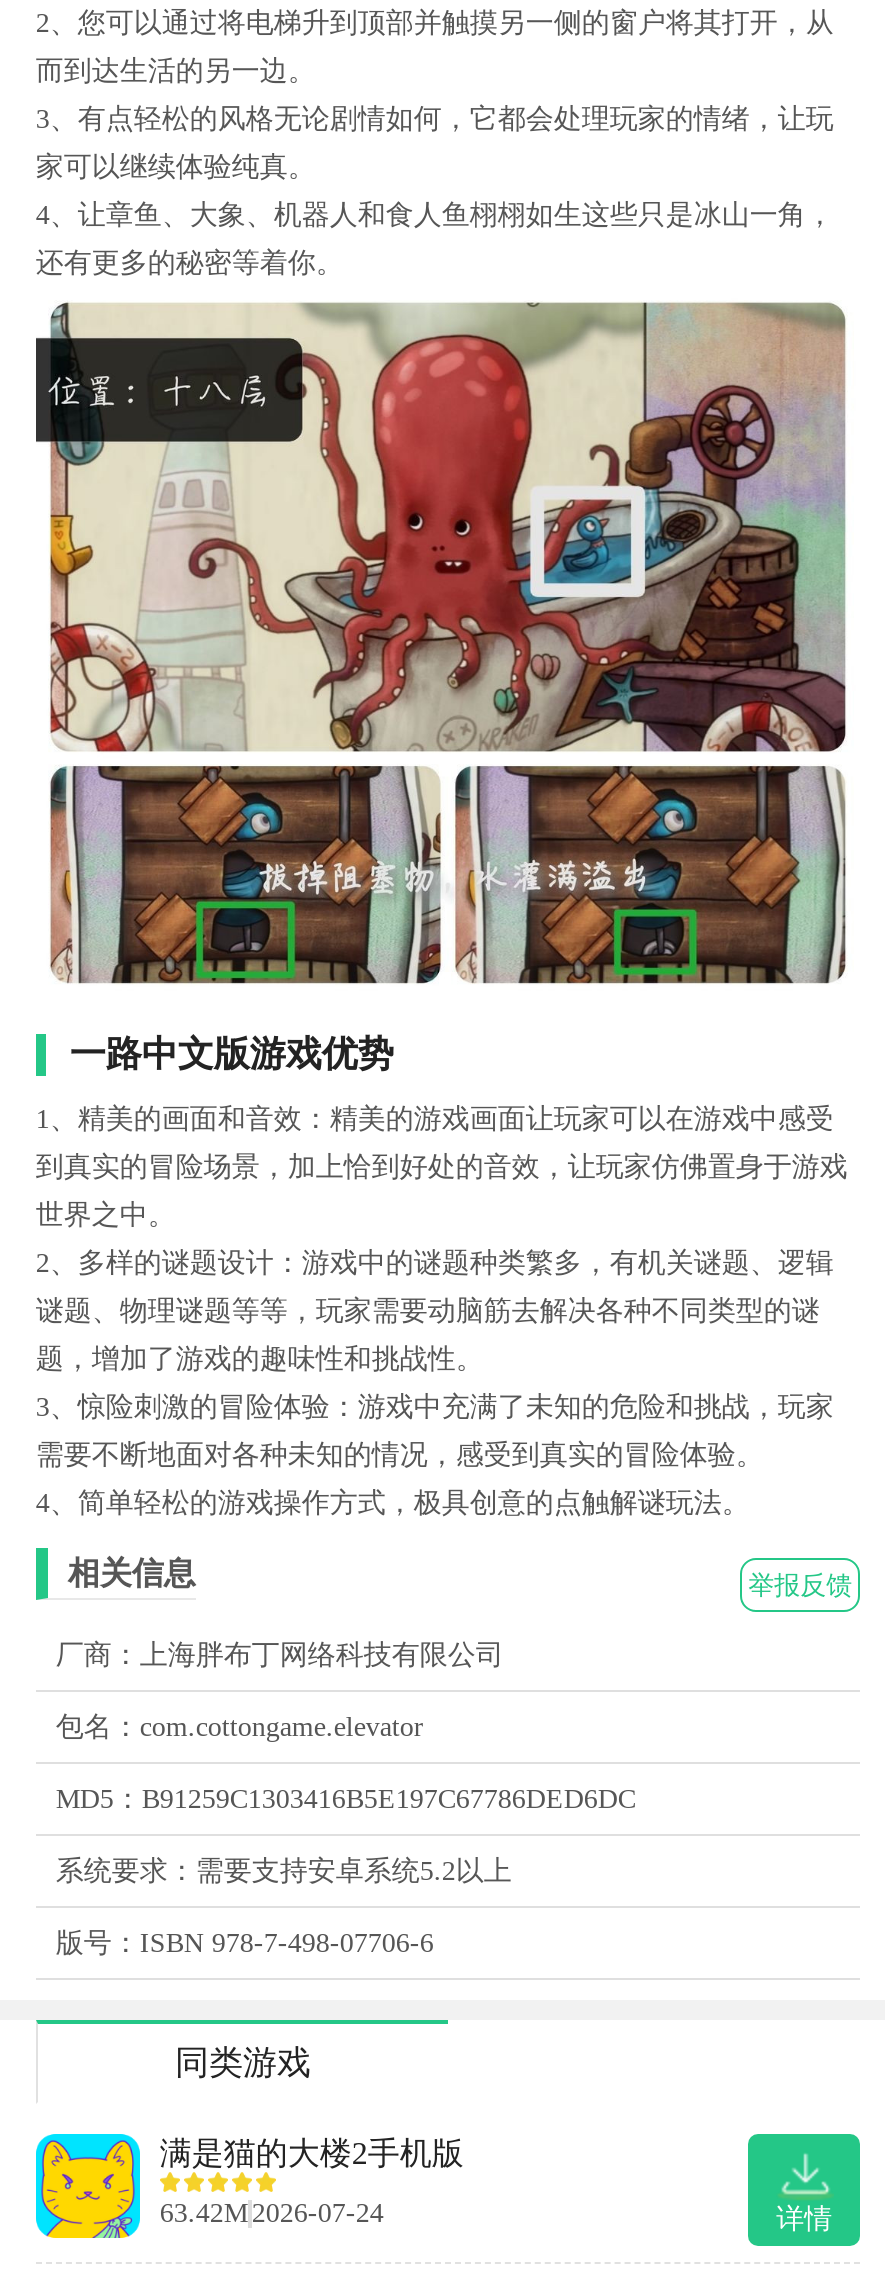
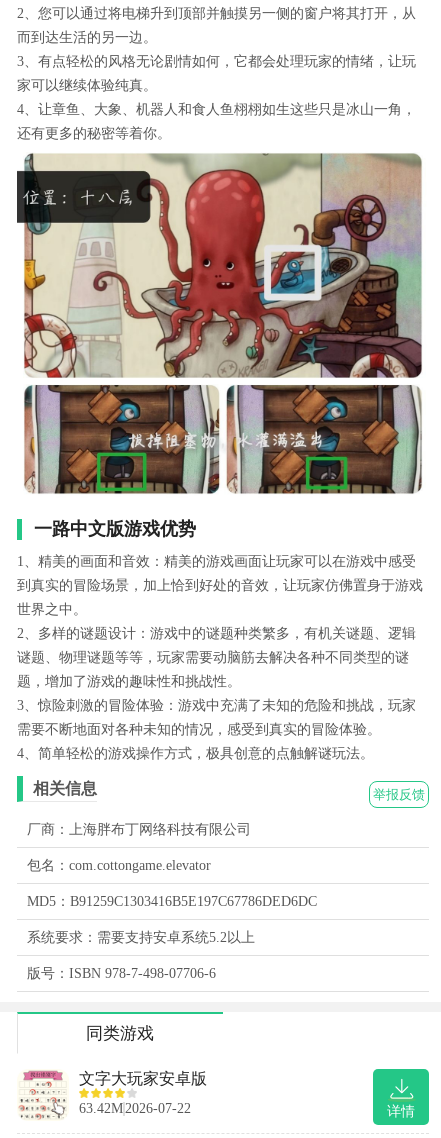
- [image]
- 满是猫的大楼2手机版
+ [image]
+ 文字大玩家安卓版

- 63.42M 2026-07-24
+ 63.42M 2026-07-22
